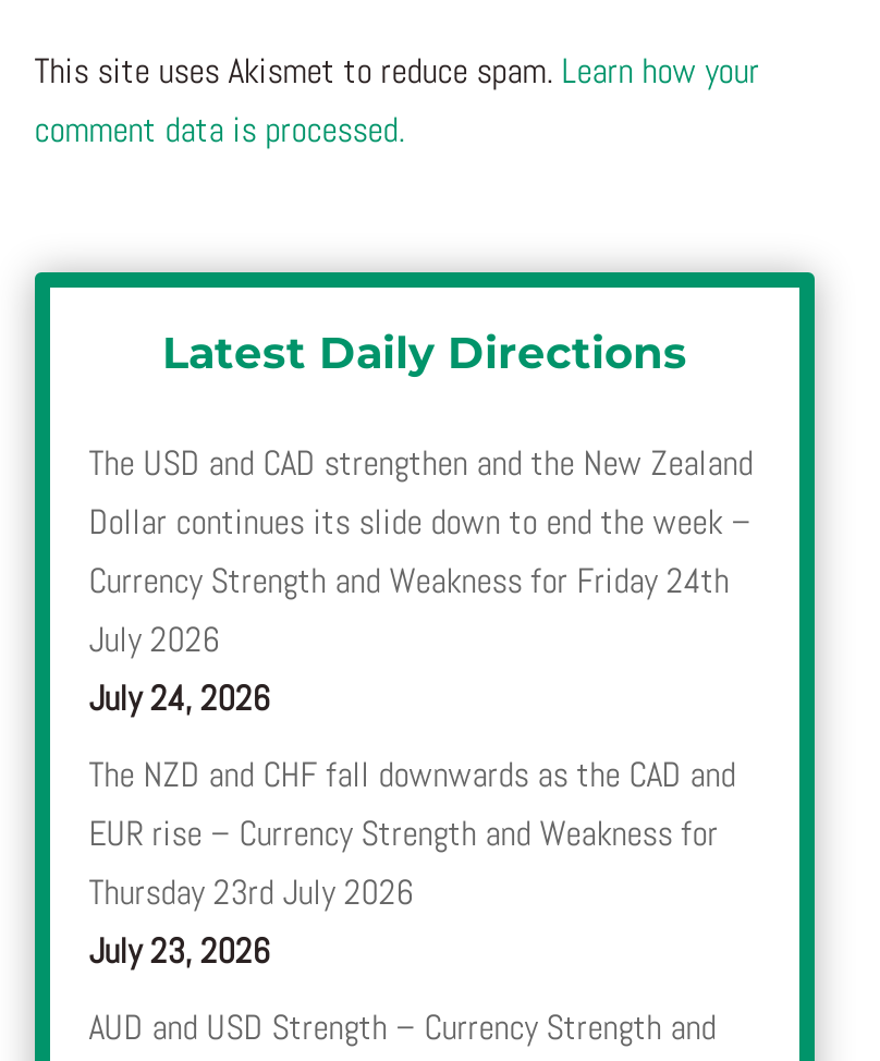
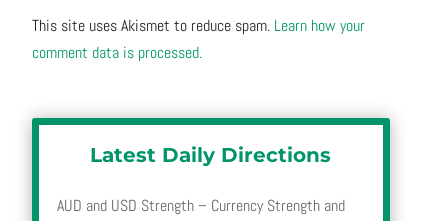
- The USD and CAD strengthen and the New Zealand
- Dollar continues its slide down to end the week –
- Currency Strength and Weakness for Friday 24th
- July 2026
- July 24, 2026
- The NZD and CHF fall downwards as the CAD and
- EUR rise – Currency Strength and Weakness for
- Thursday 23rd July 2026
- July 23, 2026
